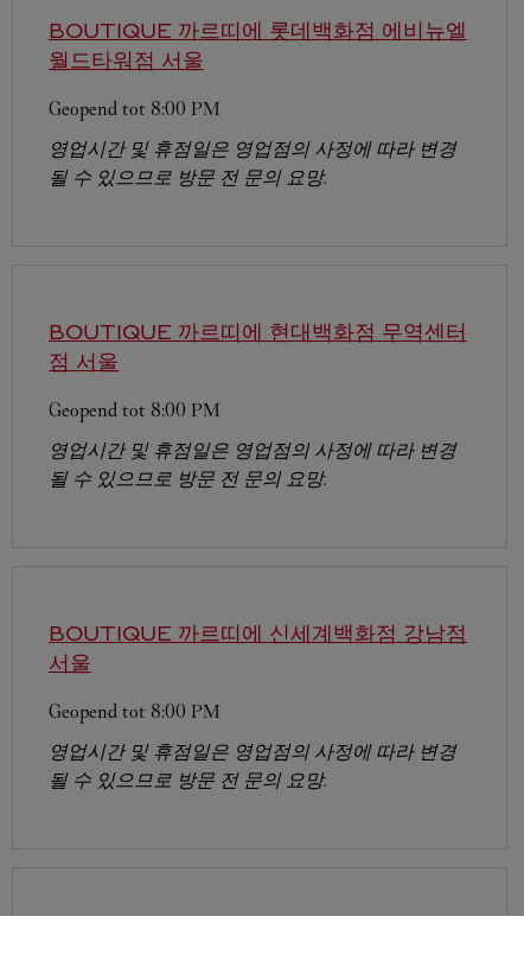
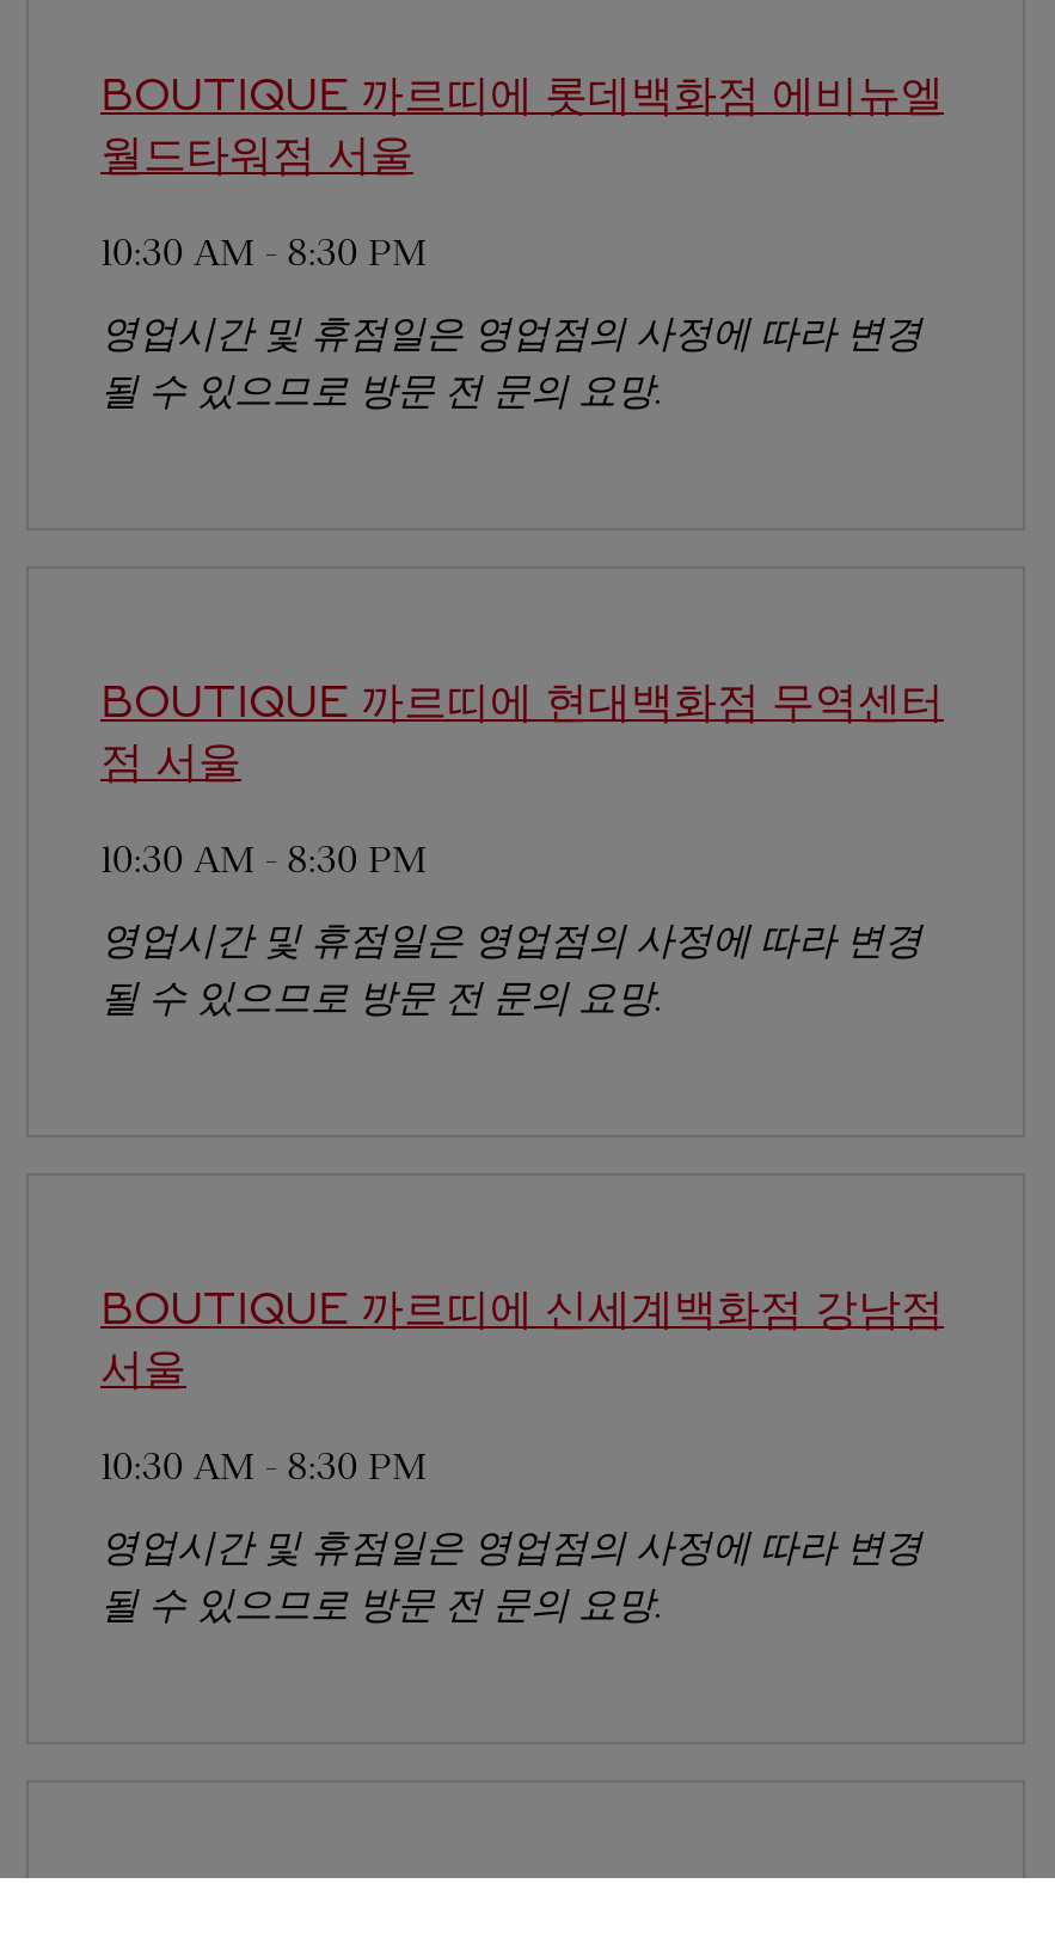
- Geopend tot 8:00 PM
+ 10:30 AM - 8:30 PM

- Geopend tot 8:00 PM
+ 10:30 AM - 8:30 PM

- Geopend tot 8:00 PM
+ 10:30 AM - 8:30 PM
